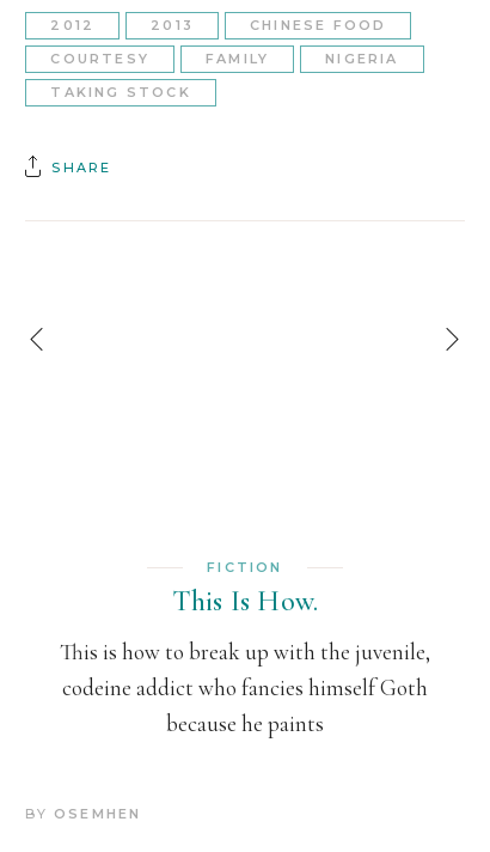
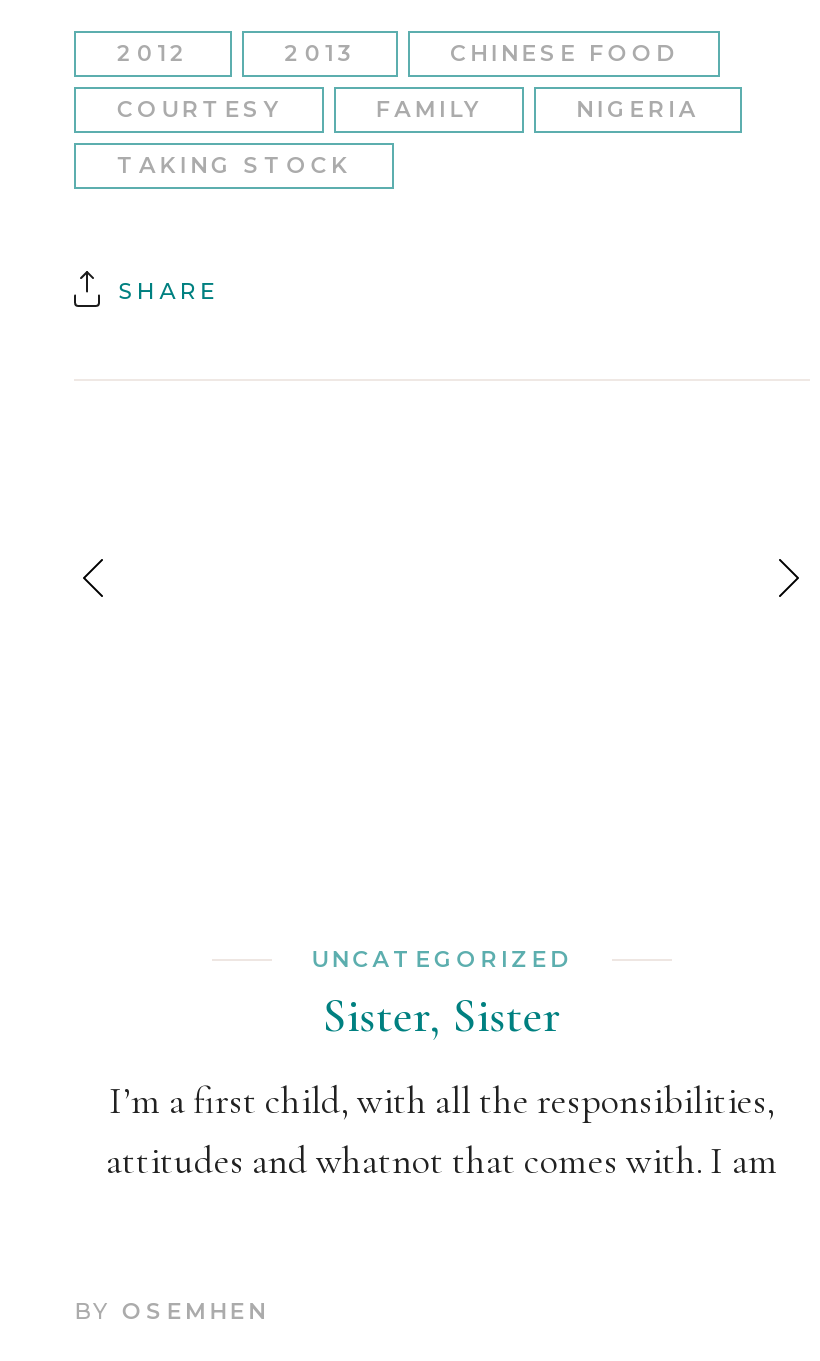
- FICTION
- This Is How.
+ UNCATEGORIZED
+ Sister, Sister

- This is how to break up with the juvenile,
- codeine addict who fancies himself Goth
- because he paints
+ I’m a first child, with all the responsibilities,
+ attitudes and whatnot that comes with. I am
